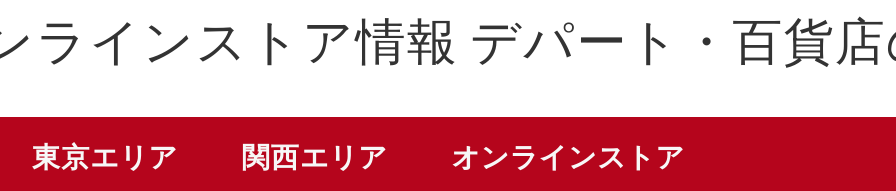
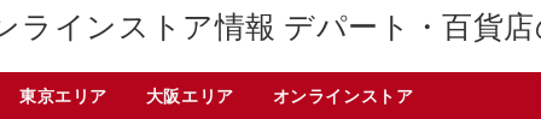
- 関西エリア
+ 大阪エリア
